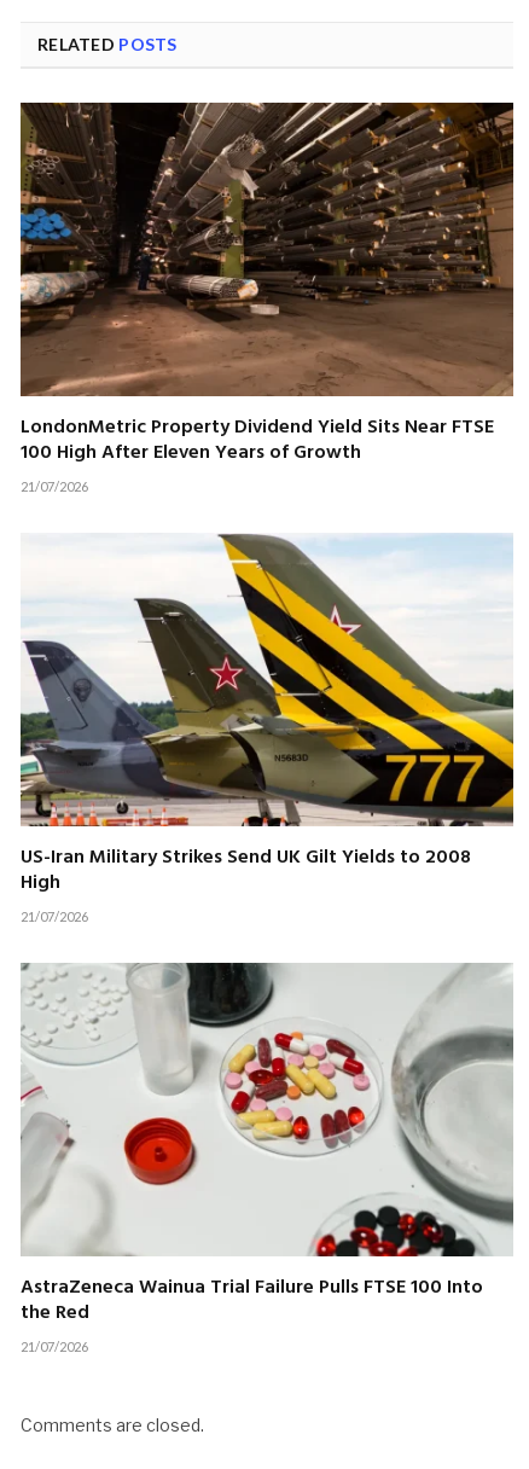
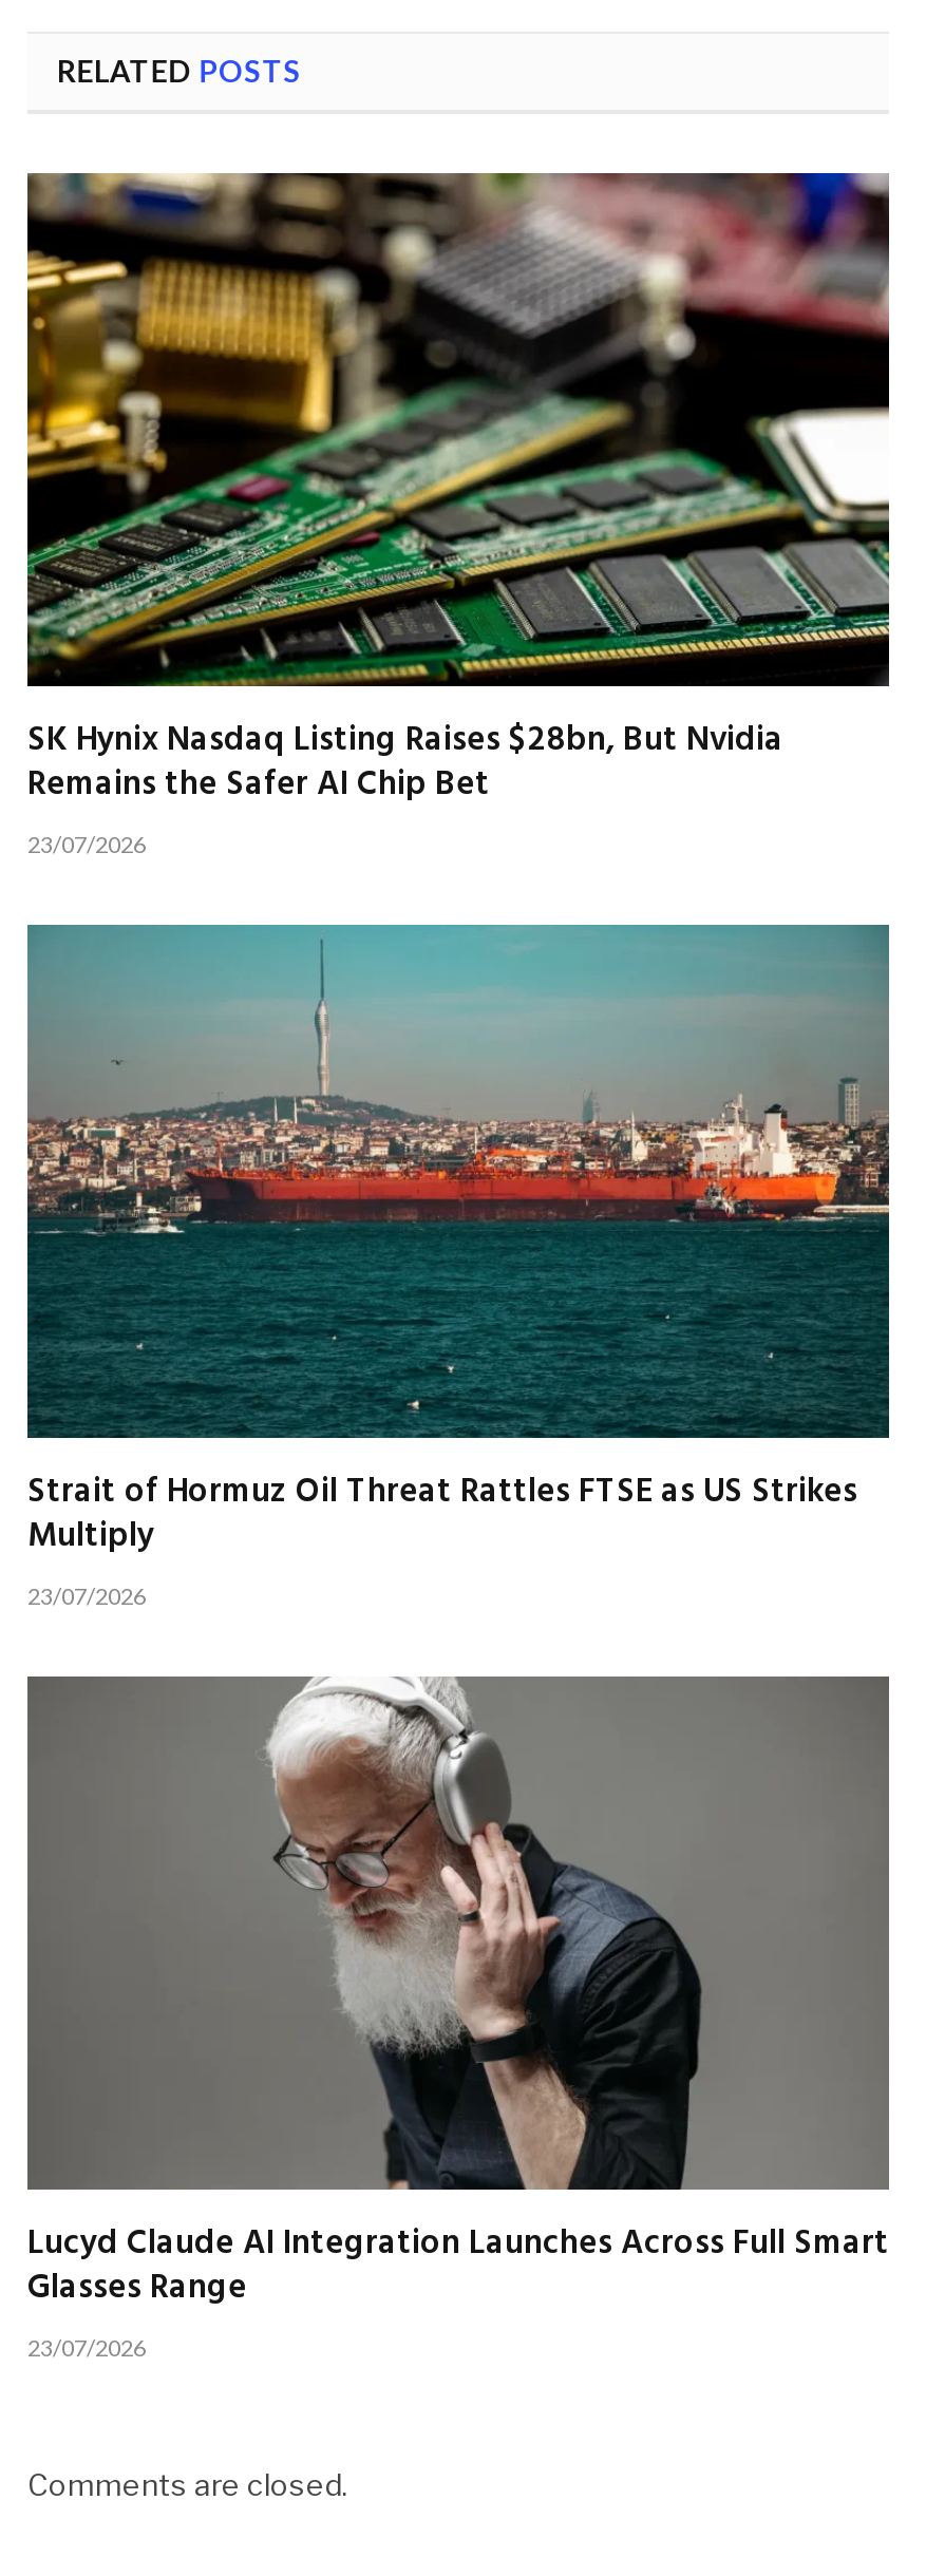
- [image]
- LondonMetric Property Dividend Yield Sits Near FTSE
- 100 High After Eleven Years of Growth
- 21/07/2026
+ [image]
+ SK Hynix Nasdaq Listing Raises $28bn, But Nvidia
+ Remains the Safer AI Chip Bet
+ 23/07/2026

- [image]
- US-Iran Military Strikes Send UK Gilt Yields to 2008
- High
- 21/07/2026
+ [image]
+ Strait of Hormuz Oil Threat Rattles FTSE as US Strikes
+ Multiply
+ 23/07/2026

- [image]
- AstraZeneca Wainua Trial Failure Pulls FTSE 100 Into
- the Red
- 21/07/2026
+ [image]
+ Lucyd Claude AI Integration Launches Across Full Smart
+ Glasses Range
+ 23/07/2026
